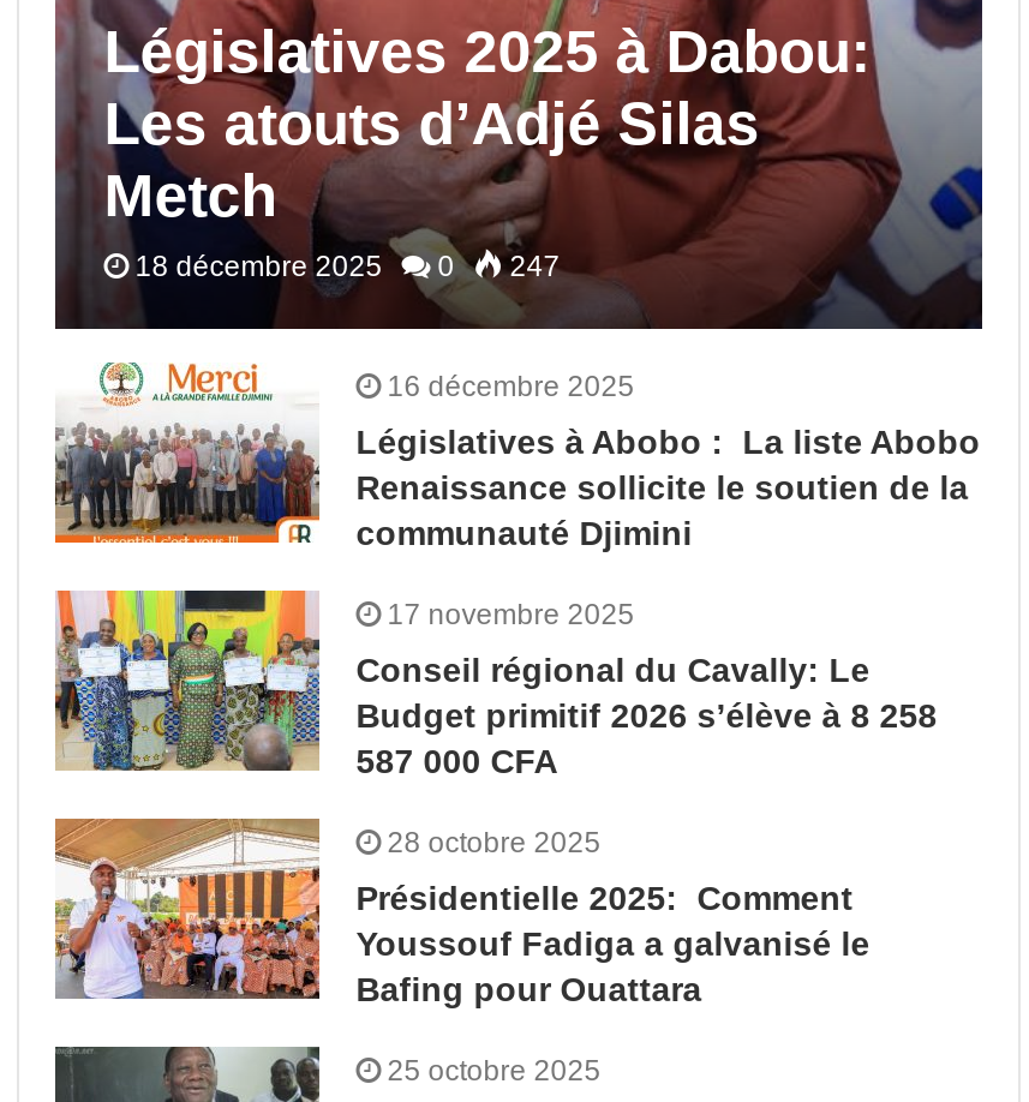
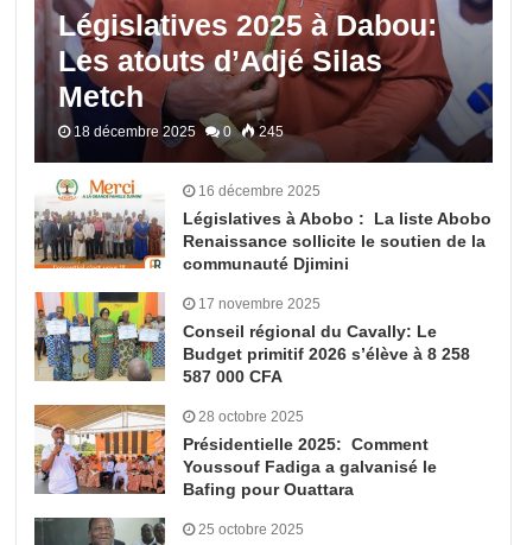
- 18 décembre 2025 0 247
+ 18 décembre 2025 0 245
